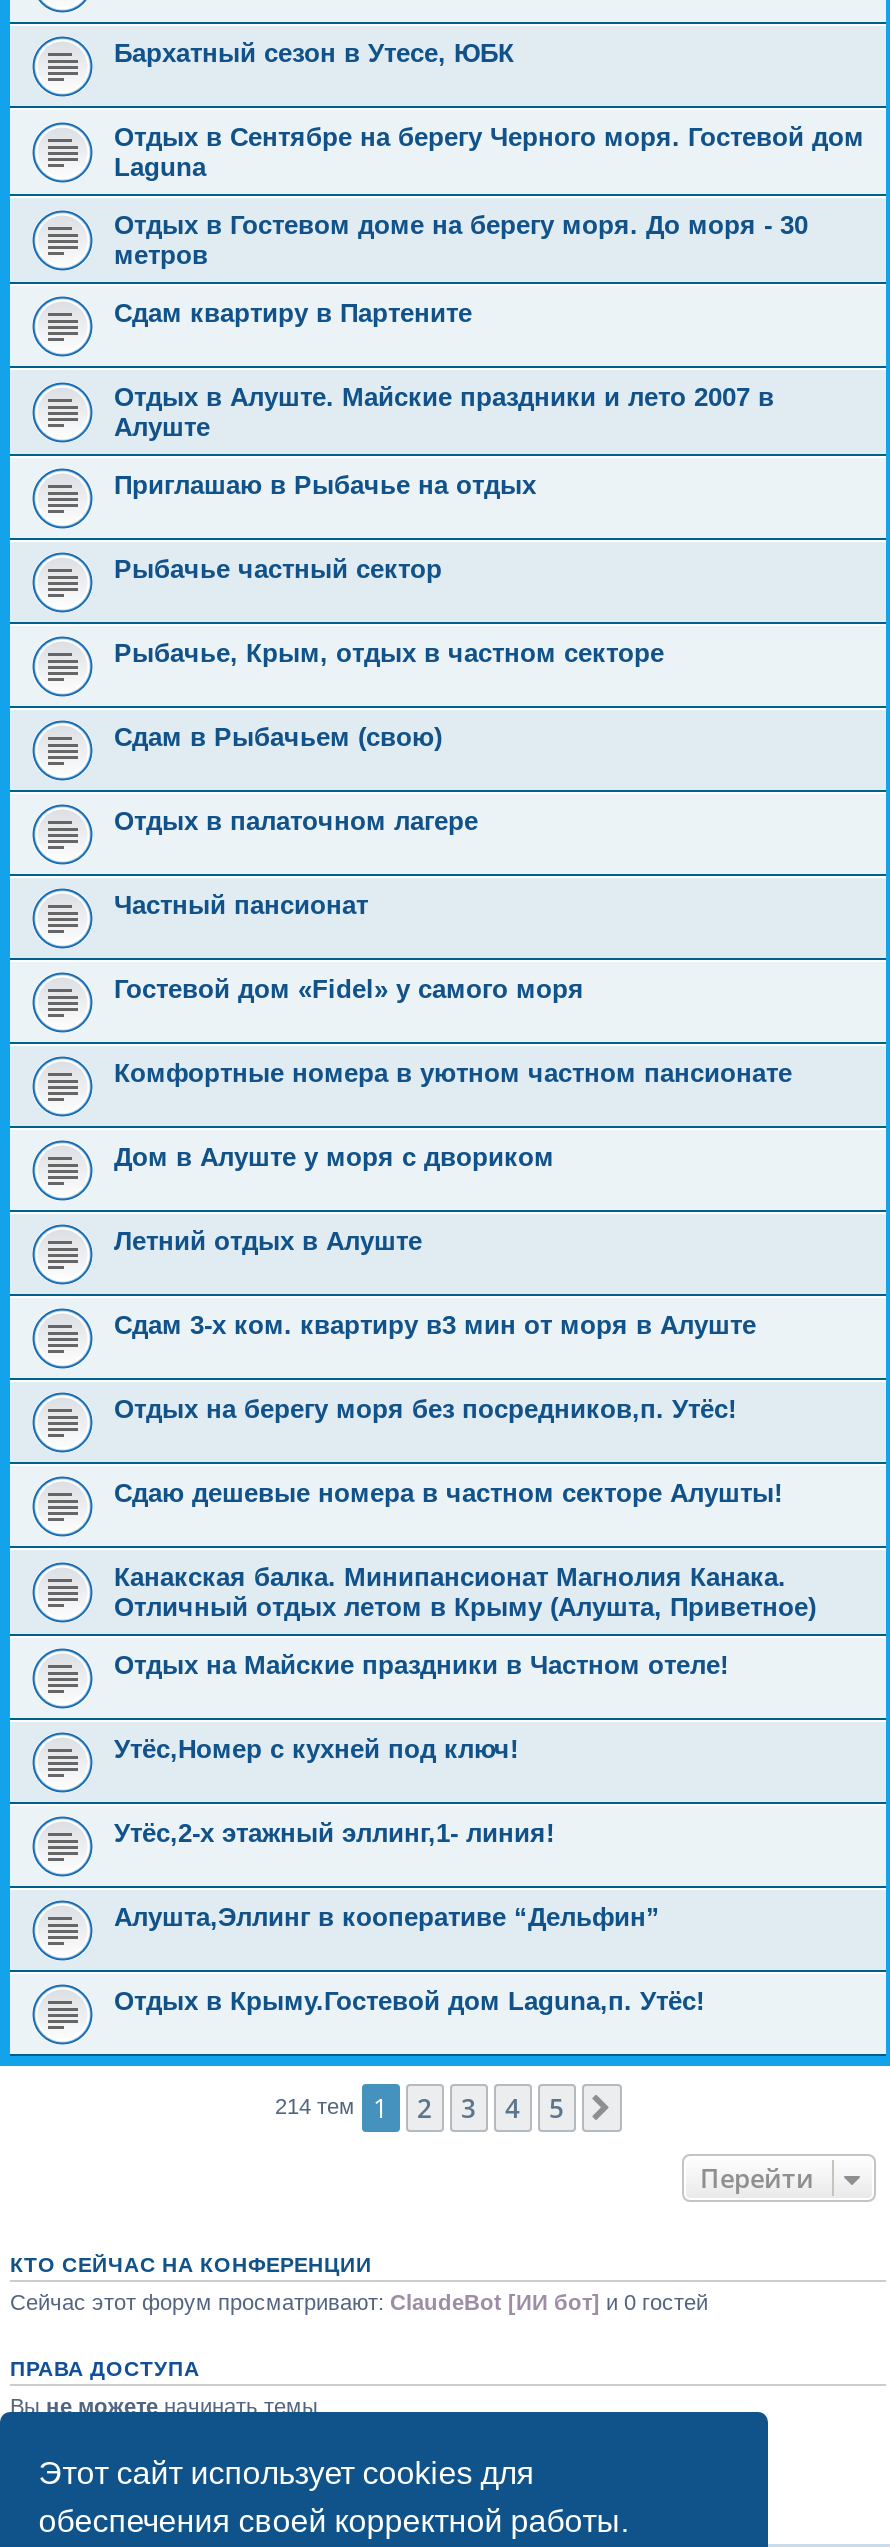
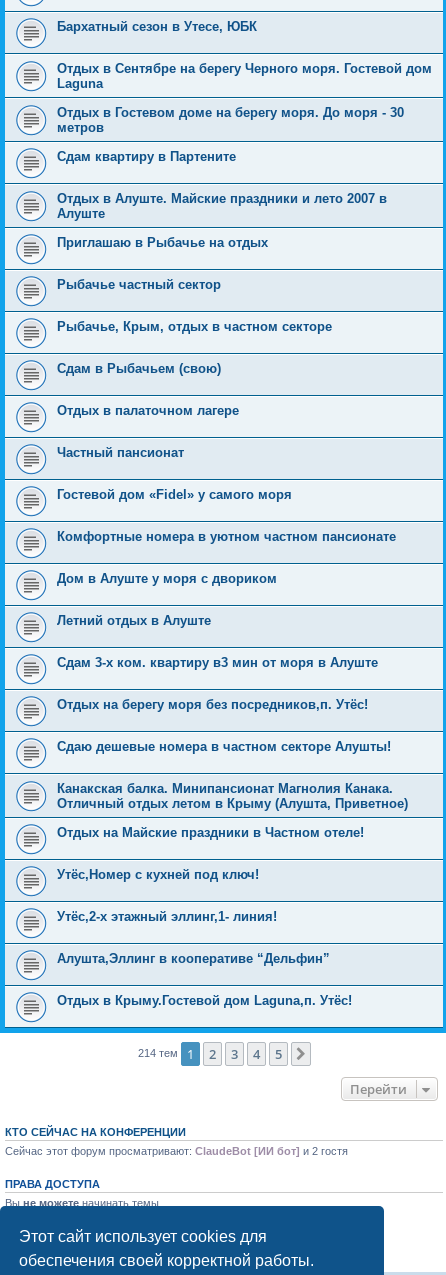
- Сейчас этот форум просматривают: ClaudeBot [ИИ бот] и 0 гостей
+ Сейчас этот форум просматривают: ClaudeBot [ИИ бот] и 2 гостя
